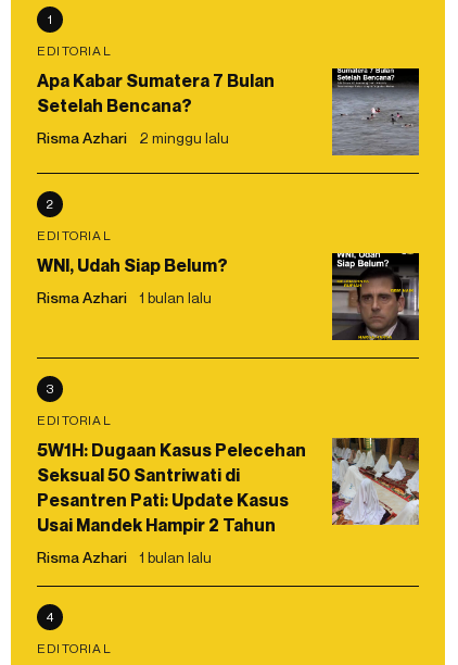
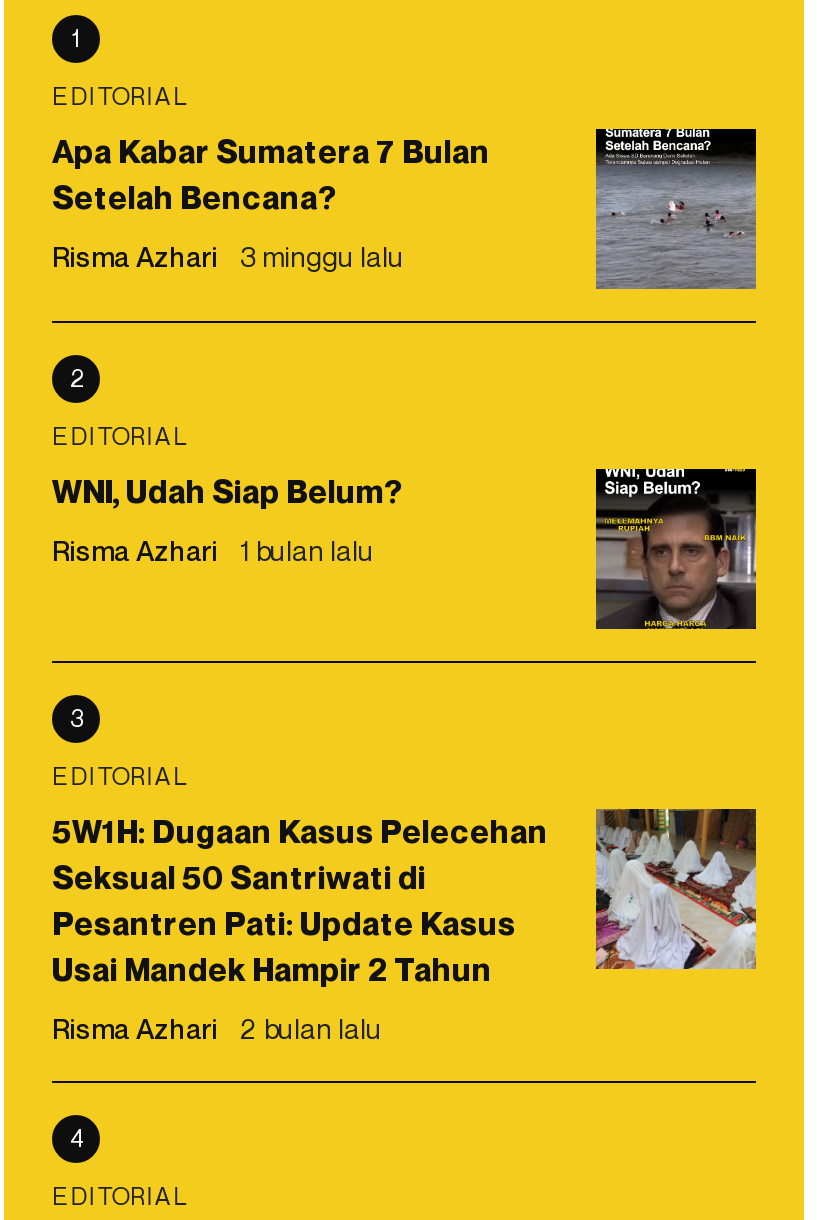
- Risma Azhari 2 minggu lalu
+ Risma Azhari 3 minggu lalu

- Risma Azhari 1 bulan lalu
+ Risma Azhari 2 bulan lalu
